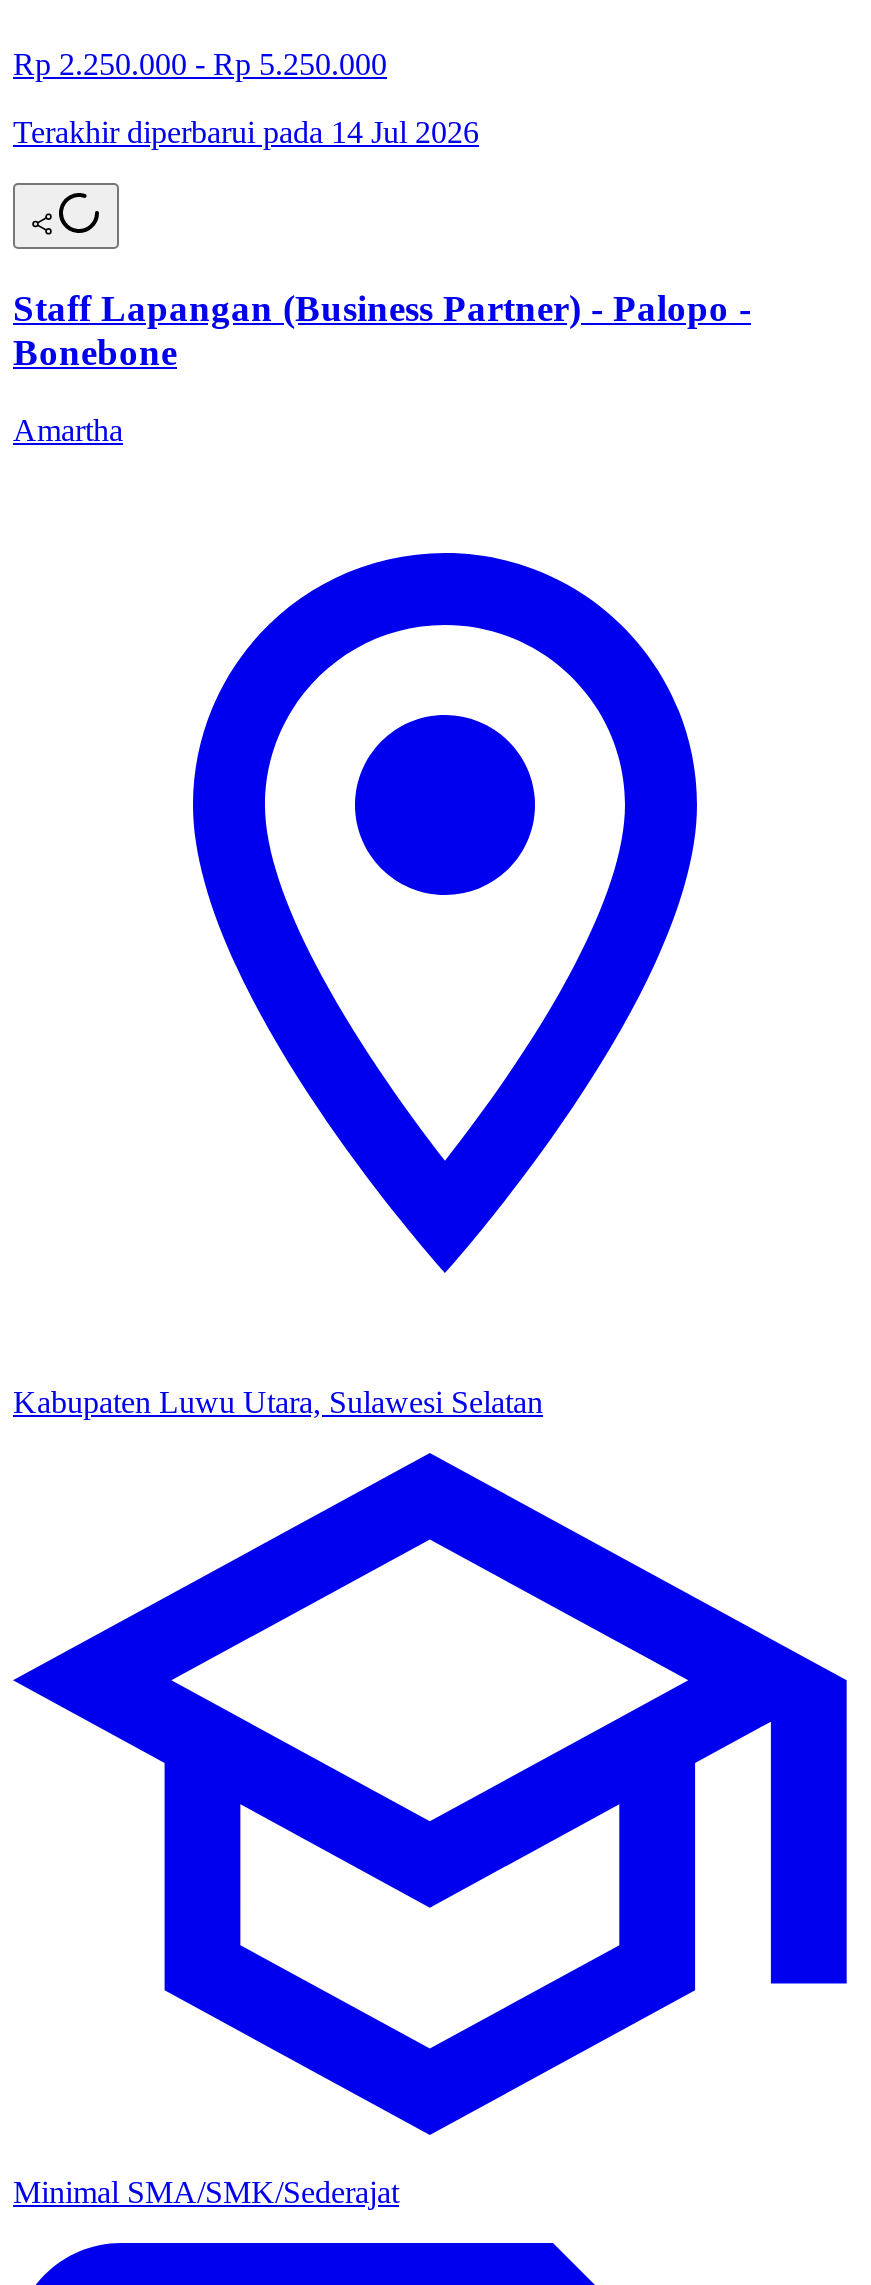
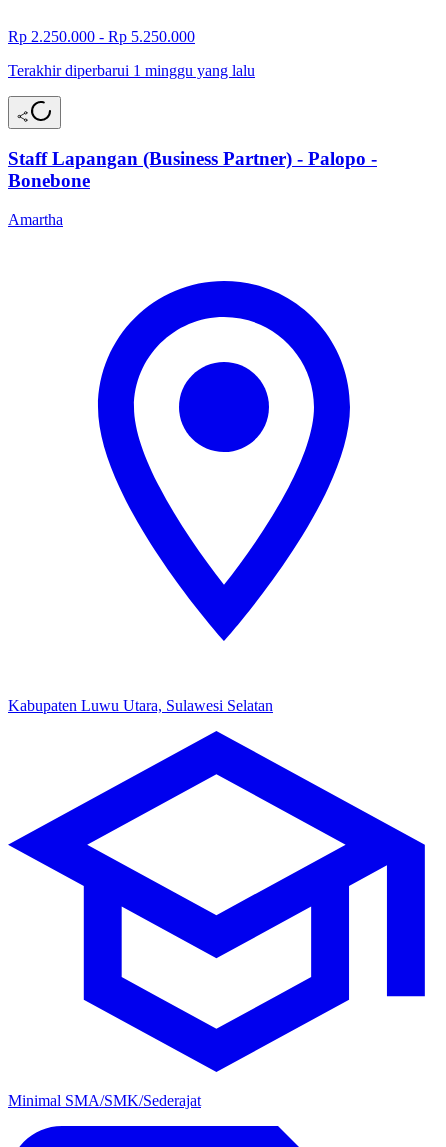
- Terakhir diperbarui pada 14 Jul 2026
+ Terakhir diperbarui 1 minggu yang lalu
